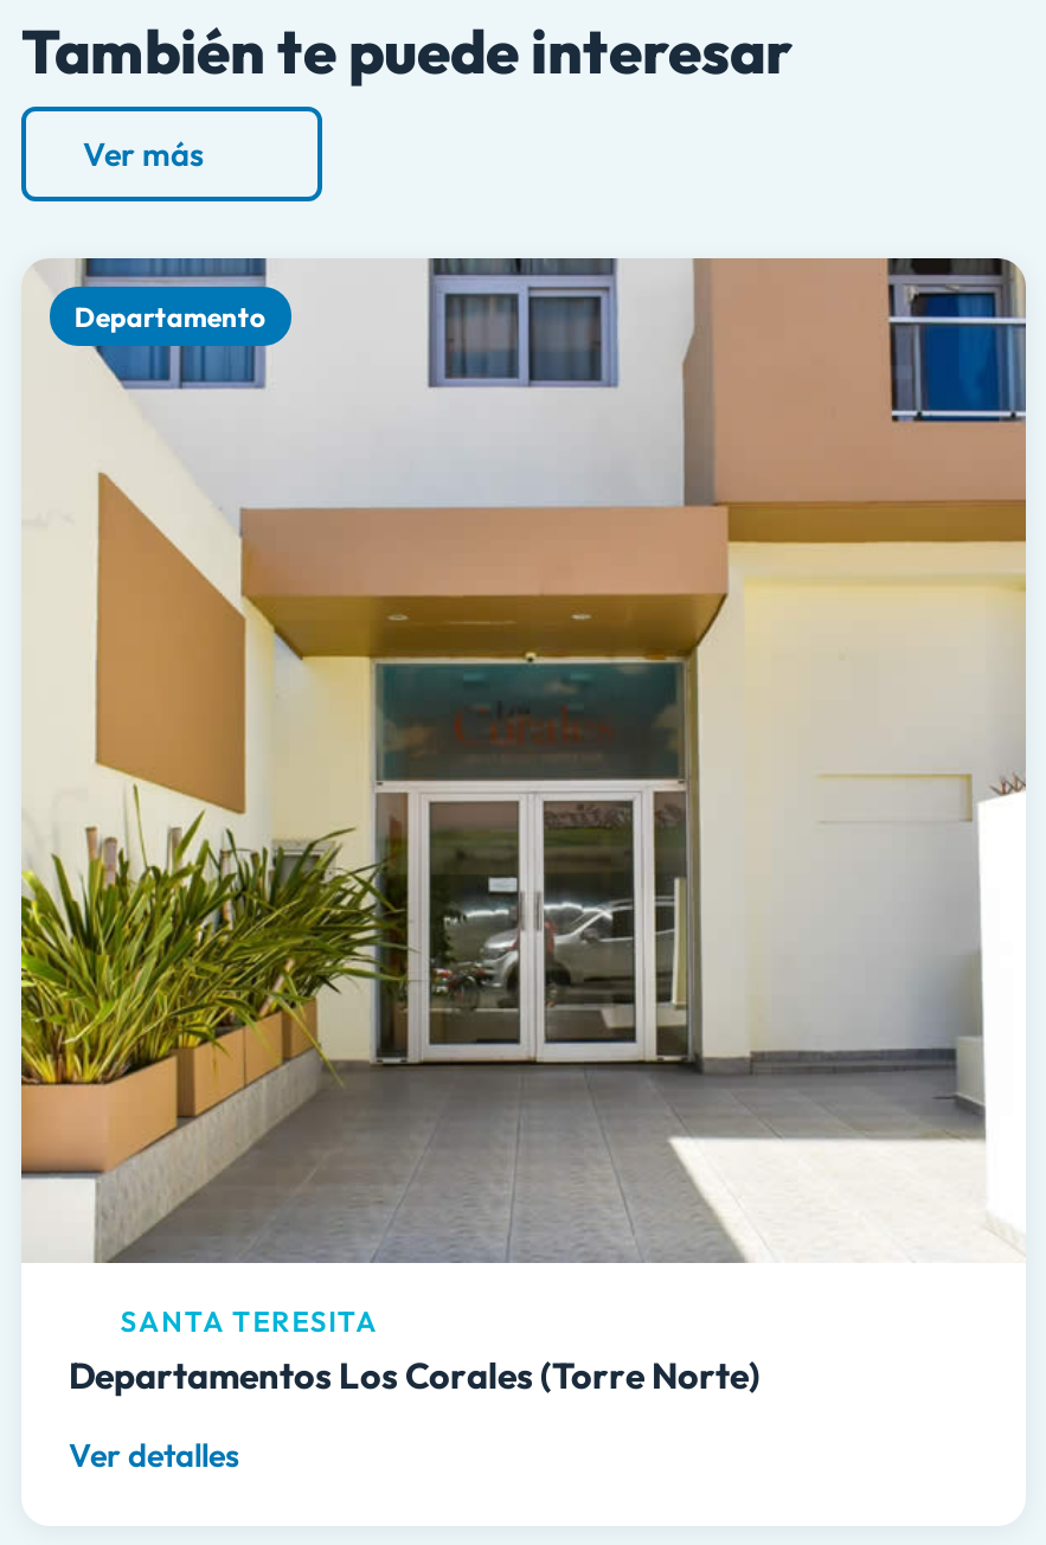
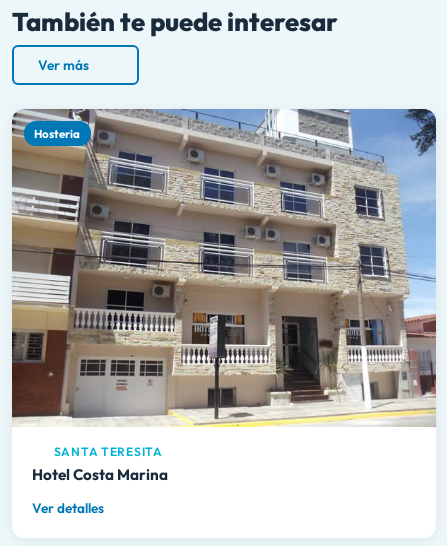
- [image]
- Departamento
+ [image]
+ Hosteria

- Departamentos Los Corales (Torre Norte)
+ Hotel Costa Marina
